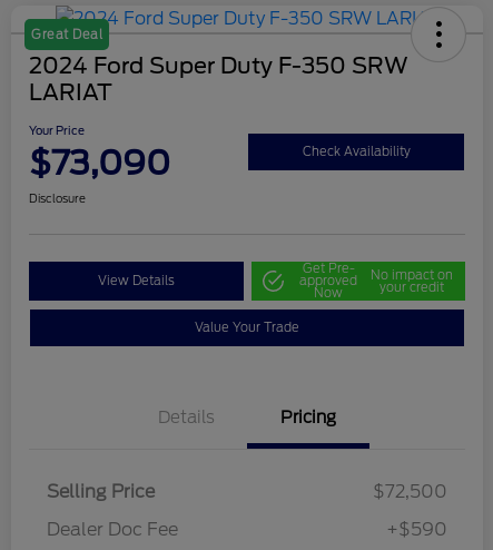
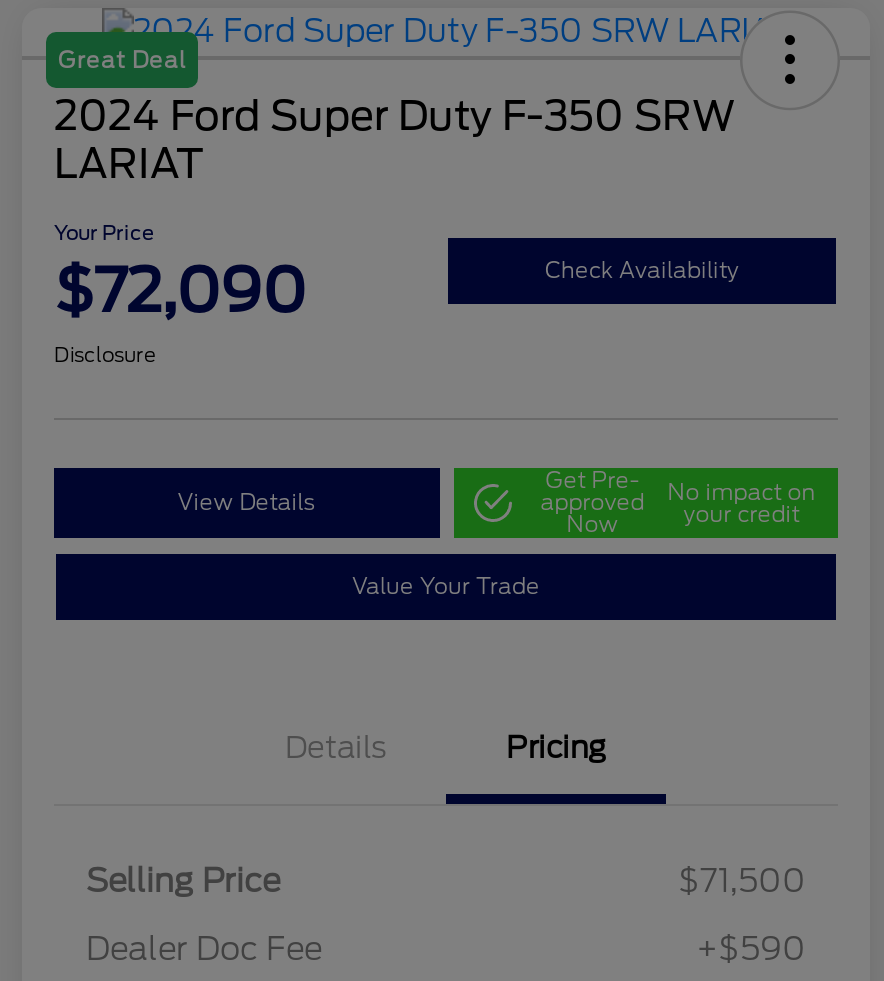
- $73,090
+ $72,090

- $72,500
+ $71,500
